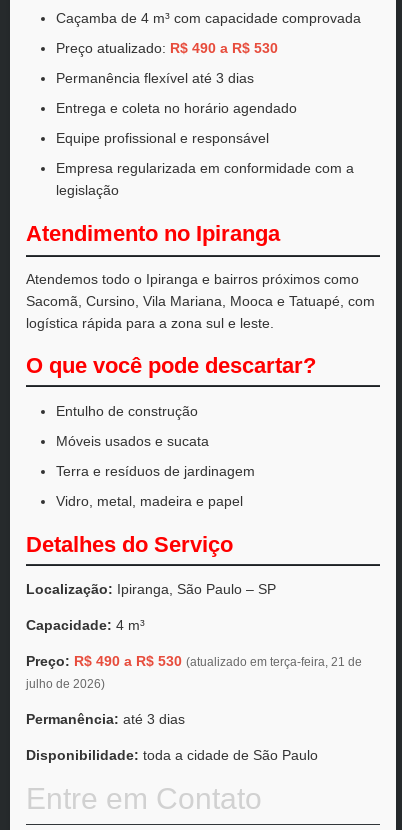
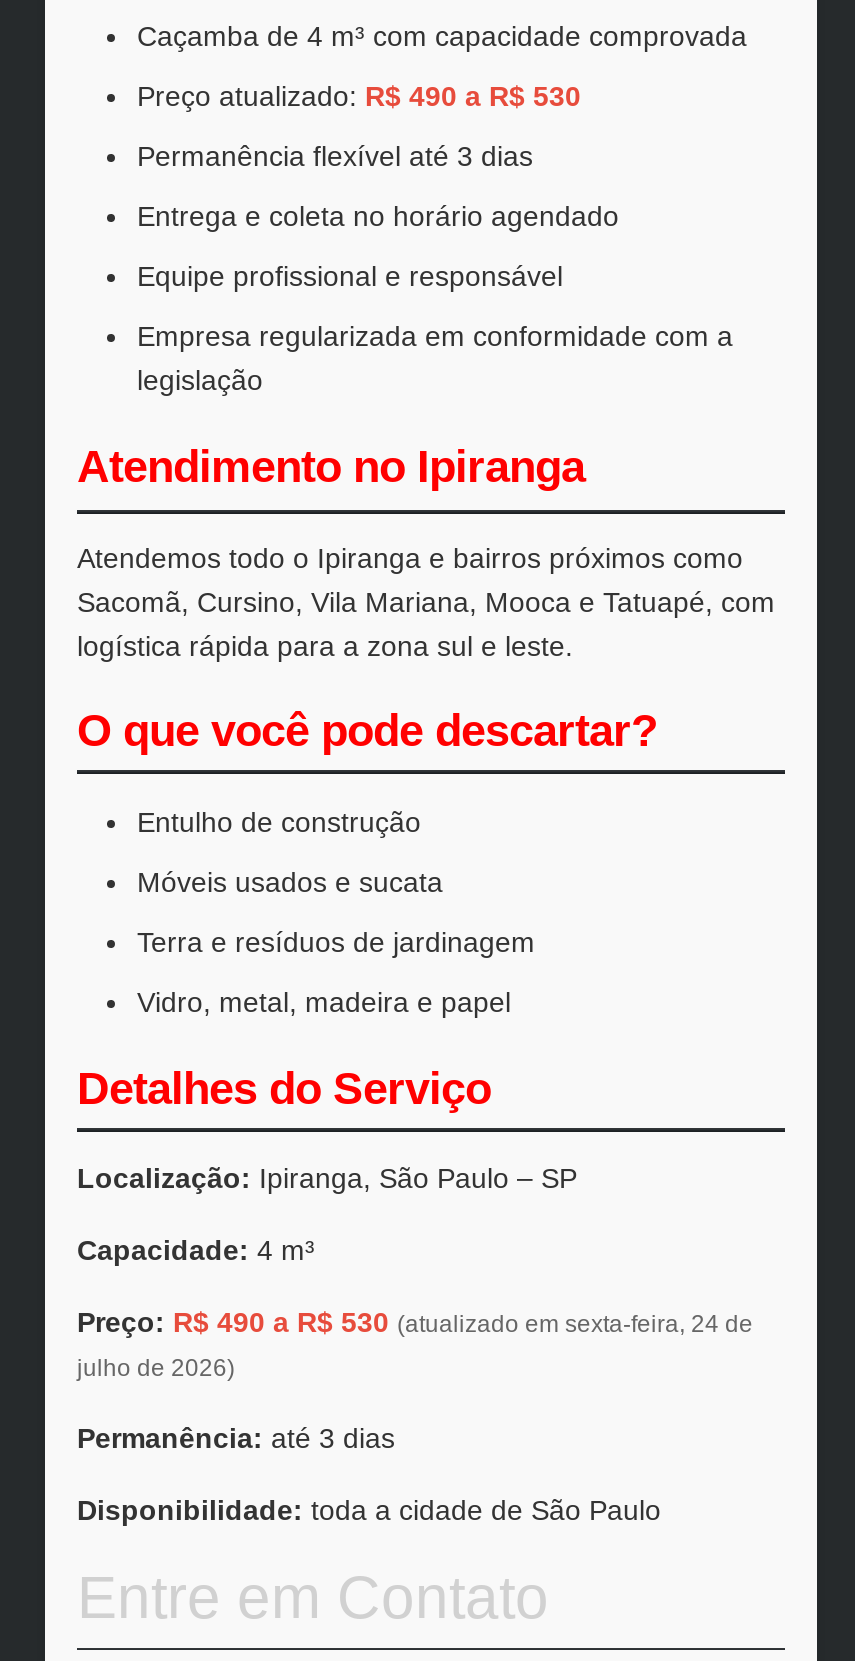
- Preço: R$ 490 a R$ 530 (atualizado em terça-feira, 21 de
+ Preço: R$ 490 a R$ 530 (atualizado em sexta-feira, 24 de
